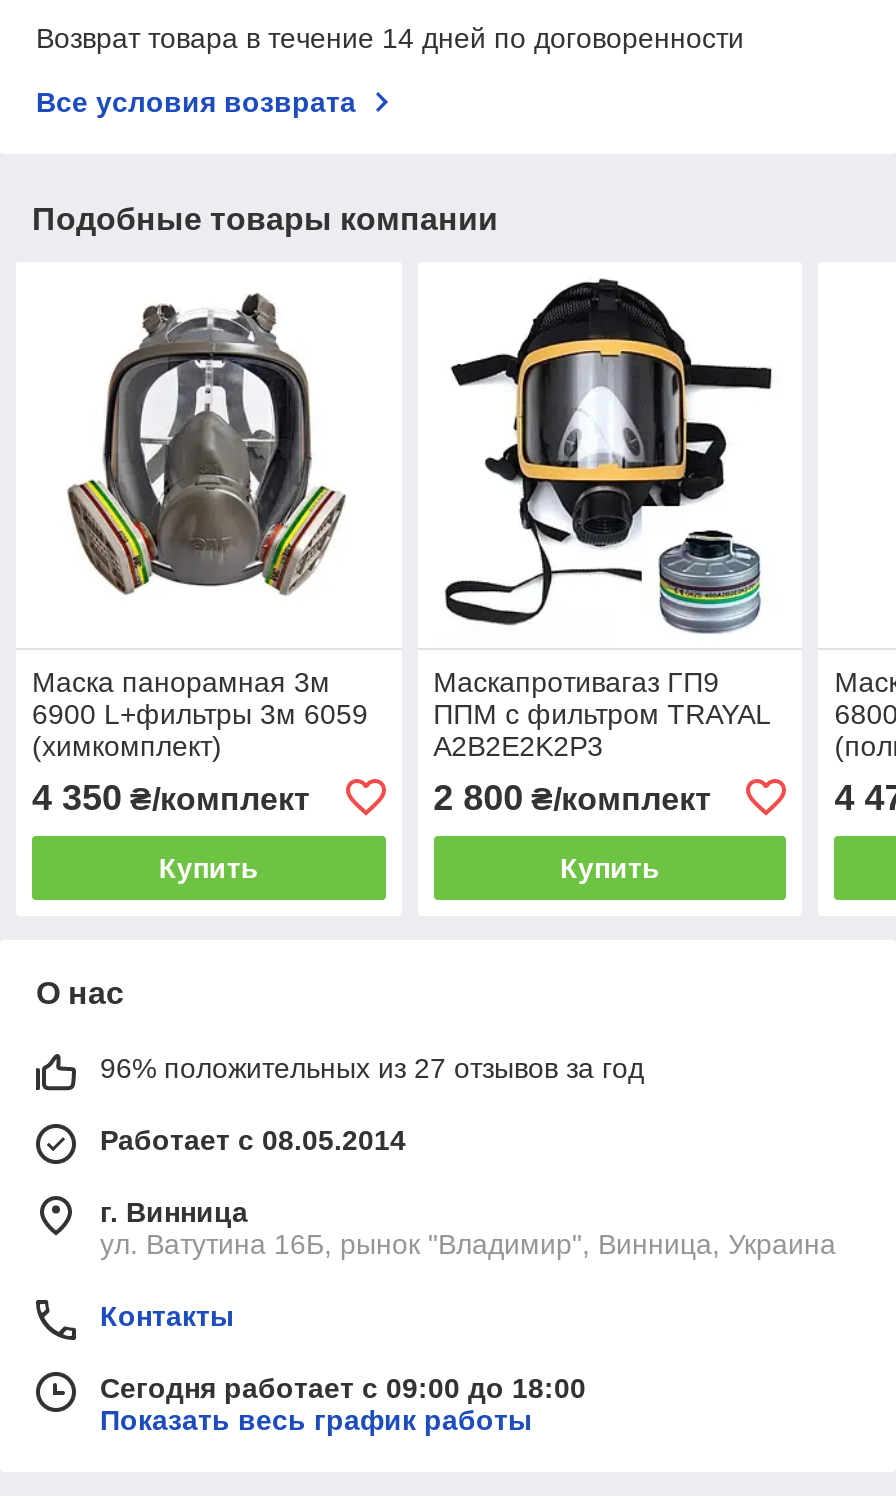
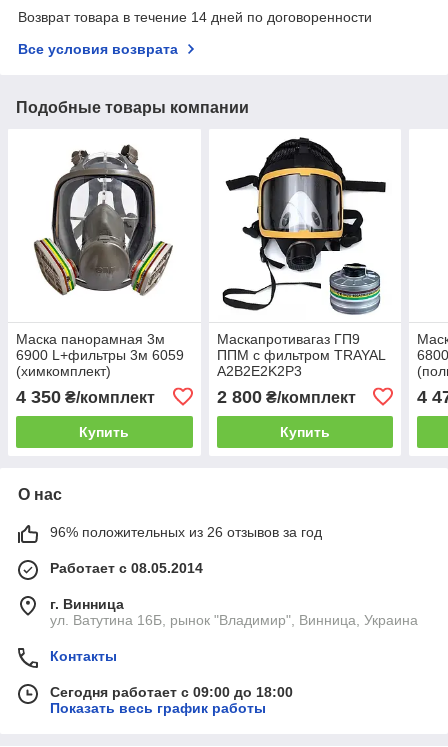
- 96% положительных из 27 отзывов за год
+ 96% положительных из 26 отзывов за год
